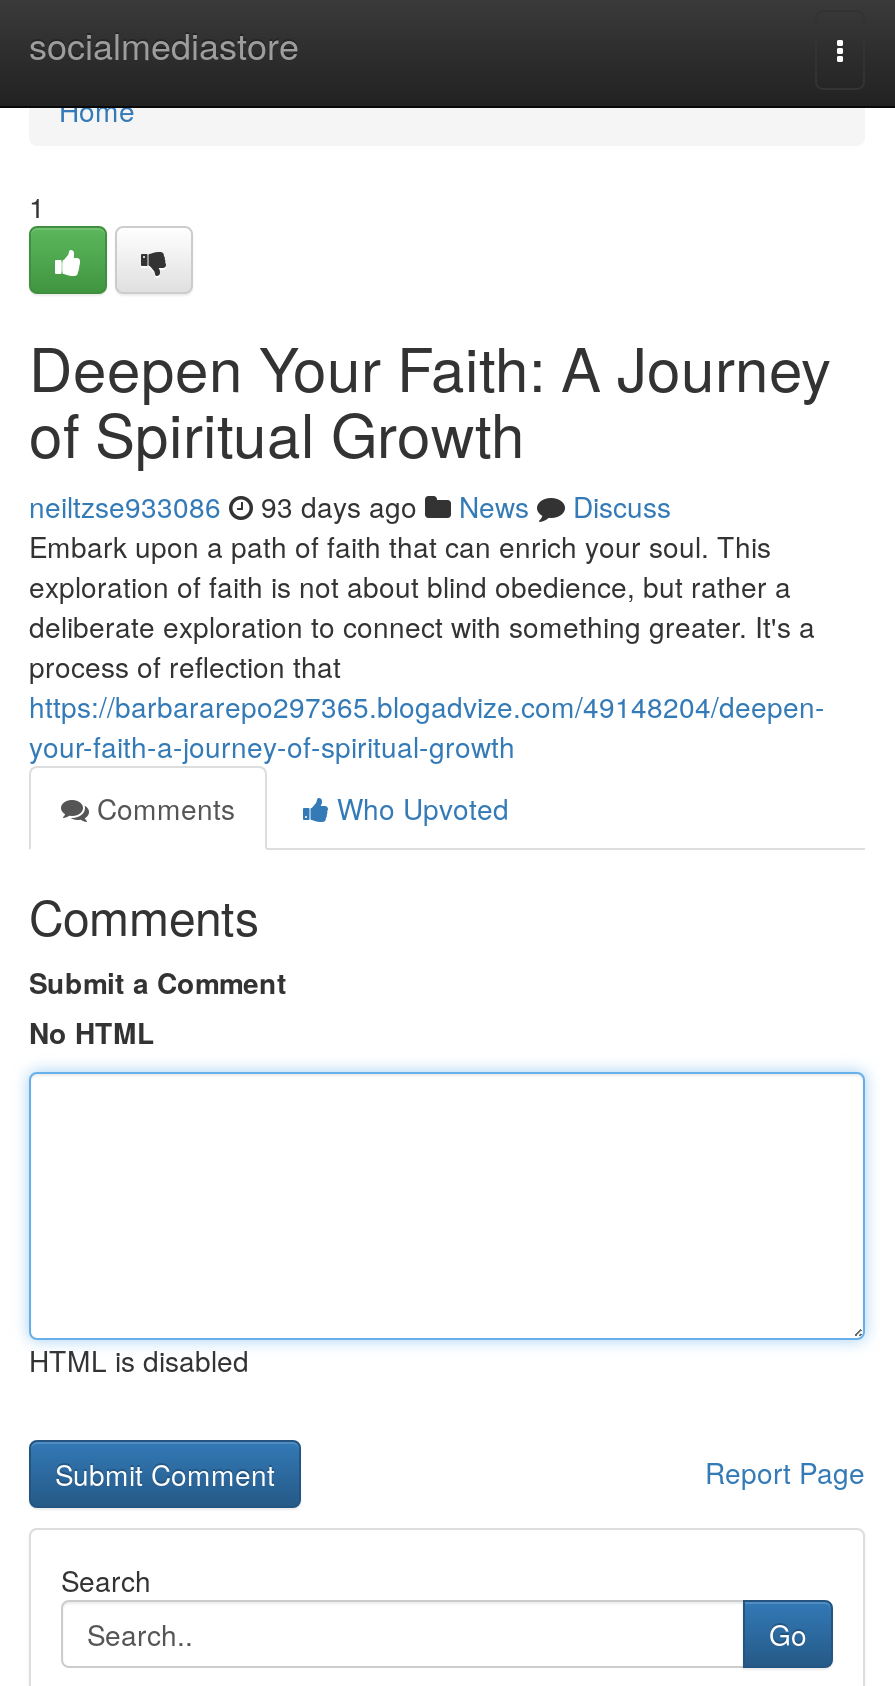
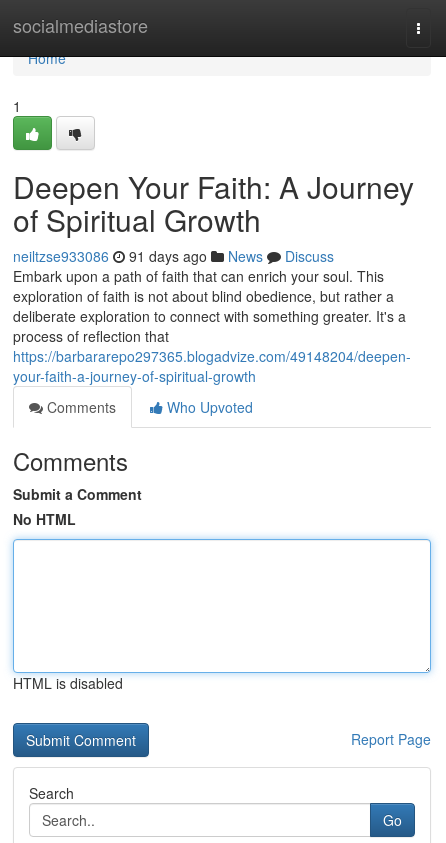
- neiltzse933086 93 days ago News Discuss
+ neiltzse933086 91 days ago News Discuss
